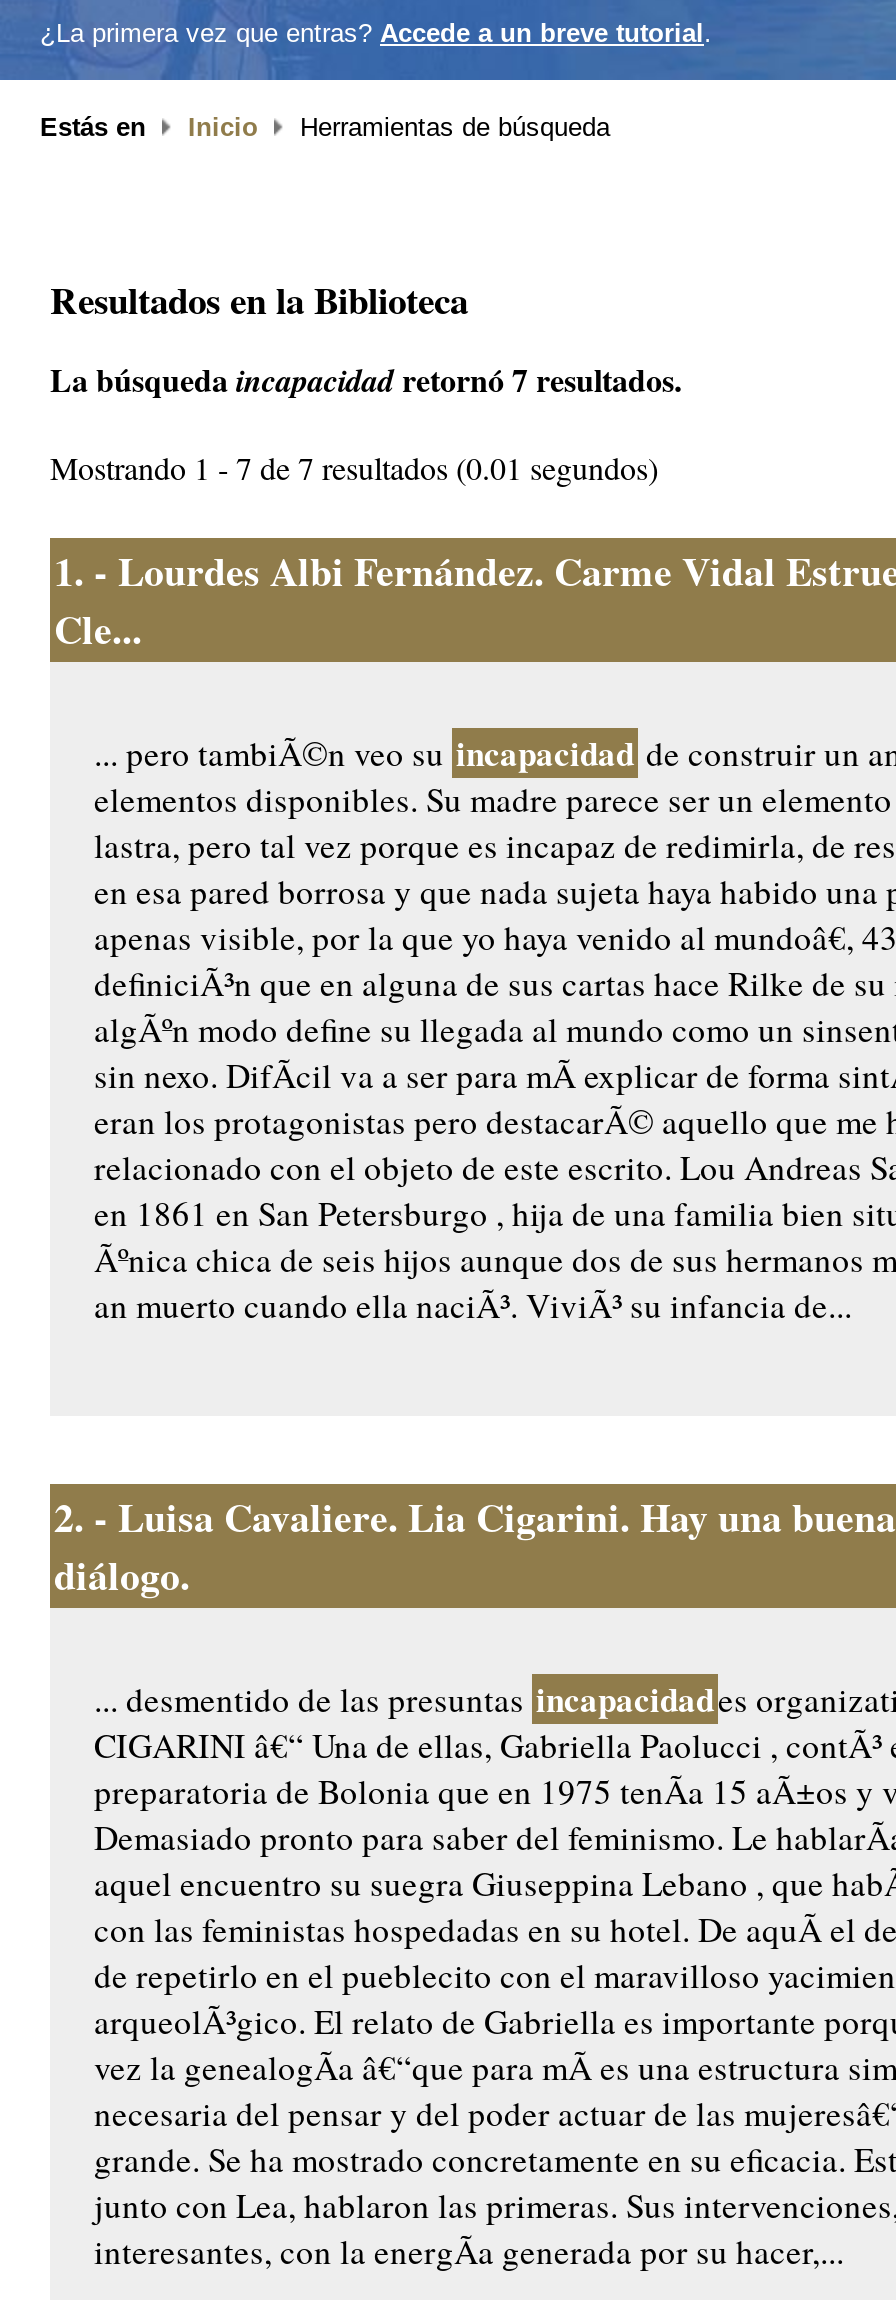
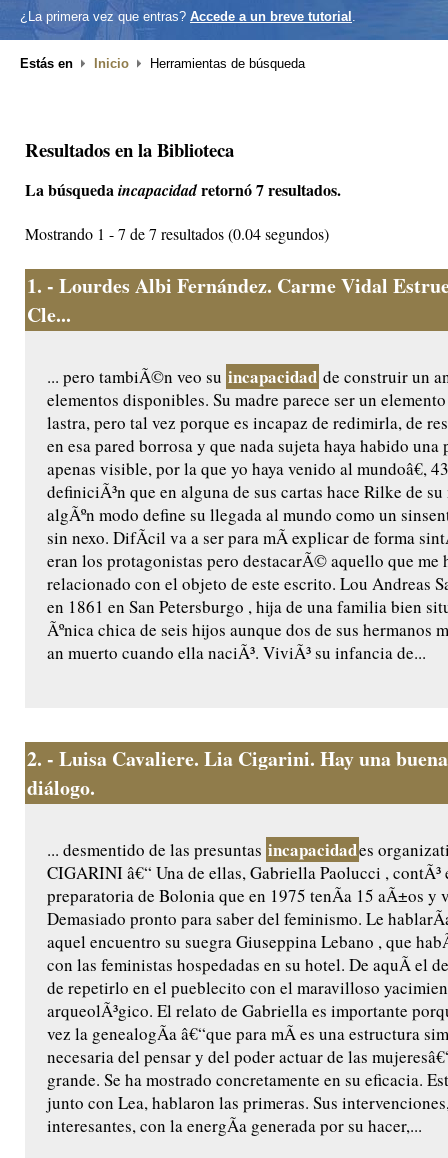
- Mostrando 1 - 7 de 7 resultados (0.01 segundos)
+ Mostrando 1 - 7 de 7 resultados (0.04 segundos)
